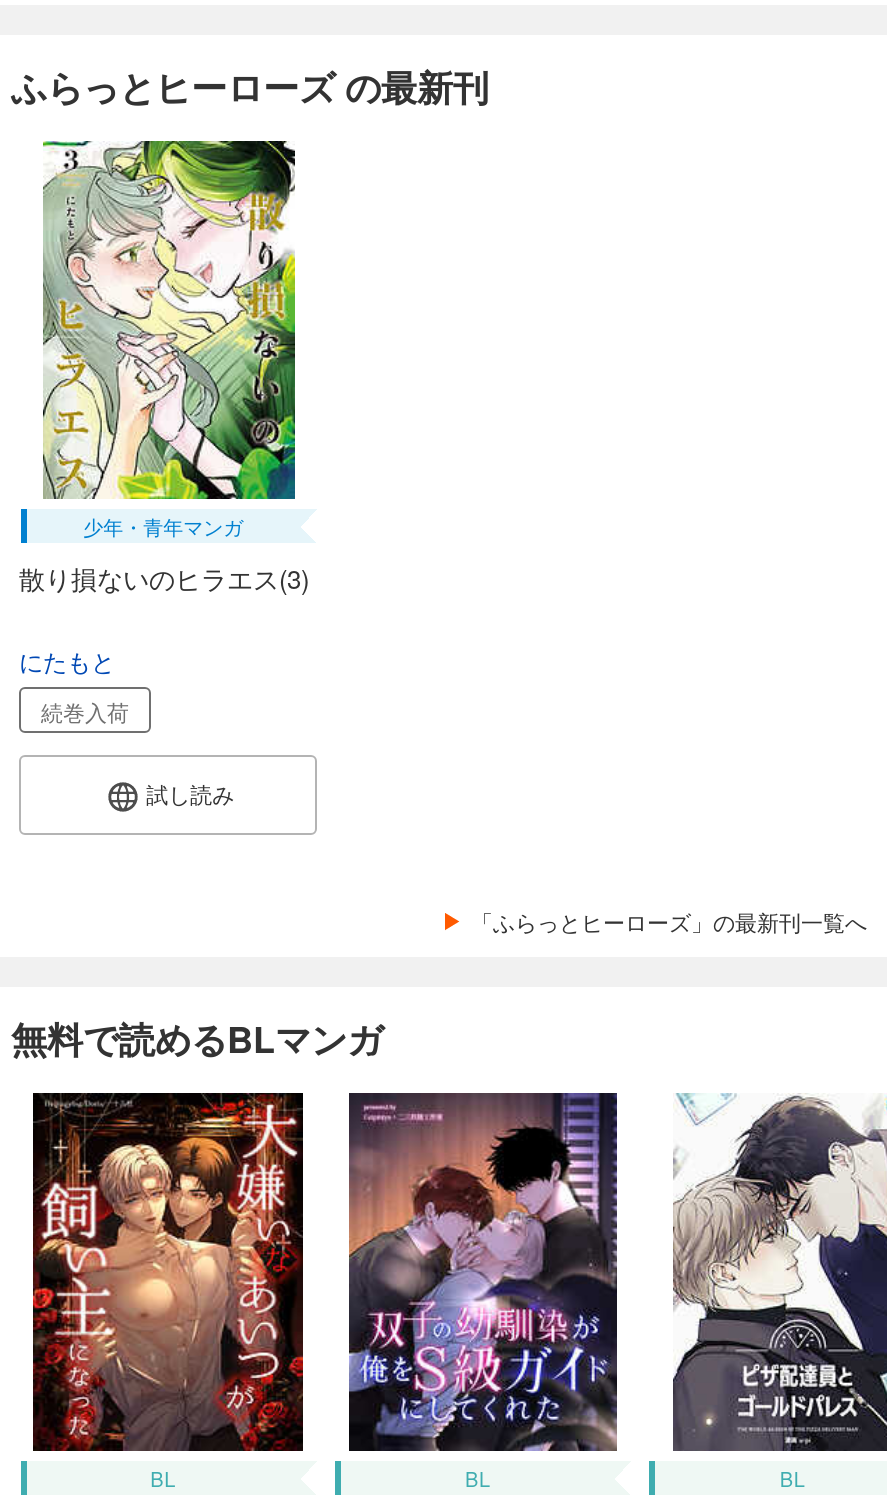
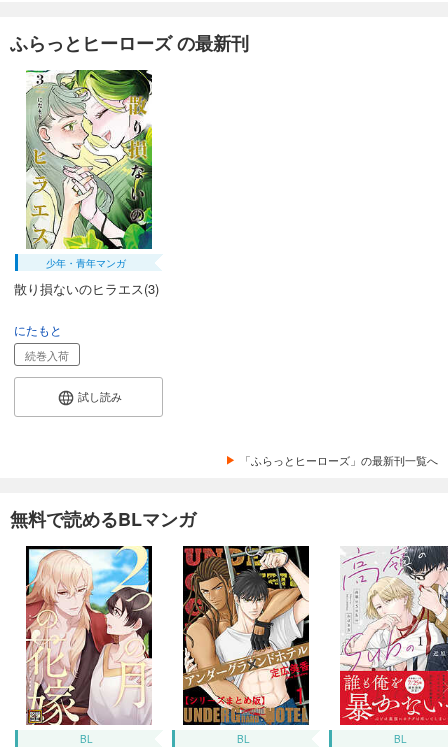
- [image]
+ [image]

- [image]
+ [image]

- [image]
+ [image]
